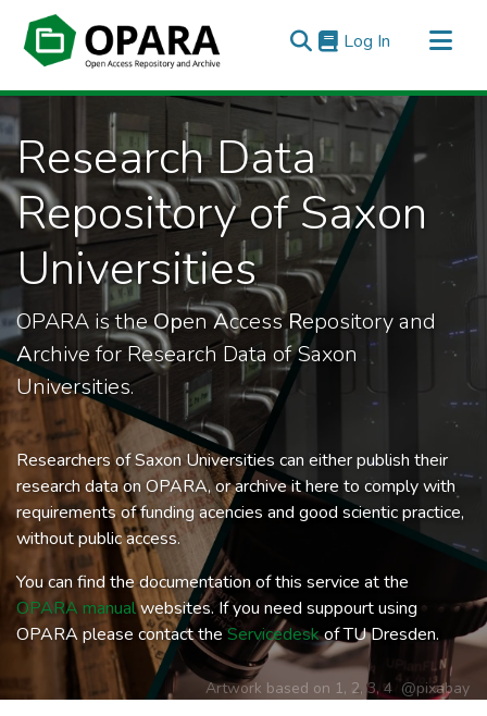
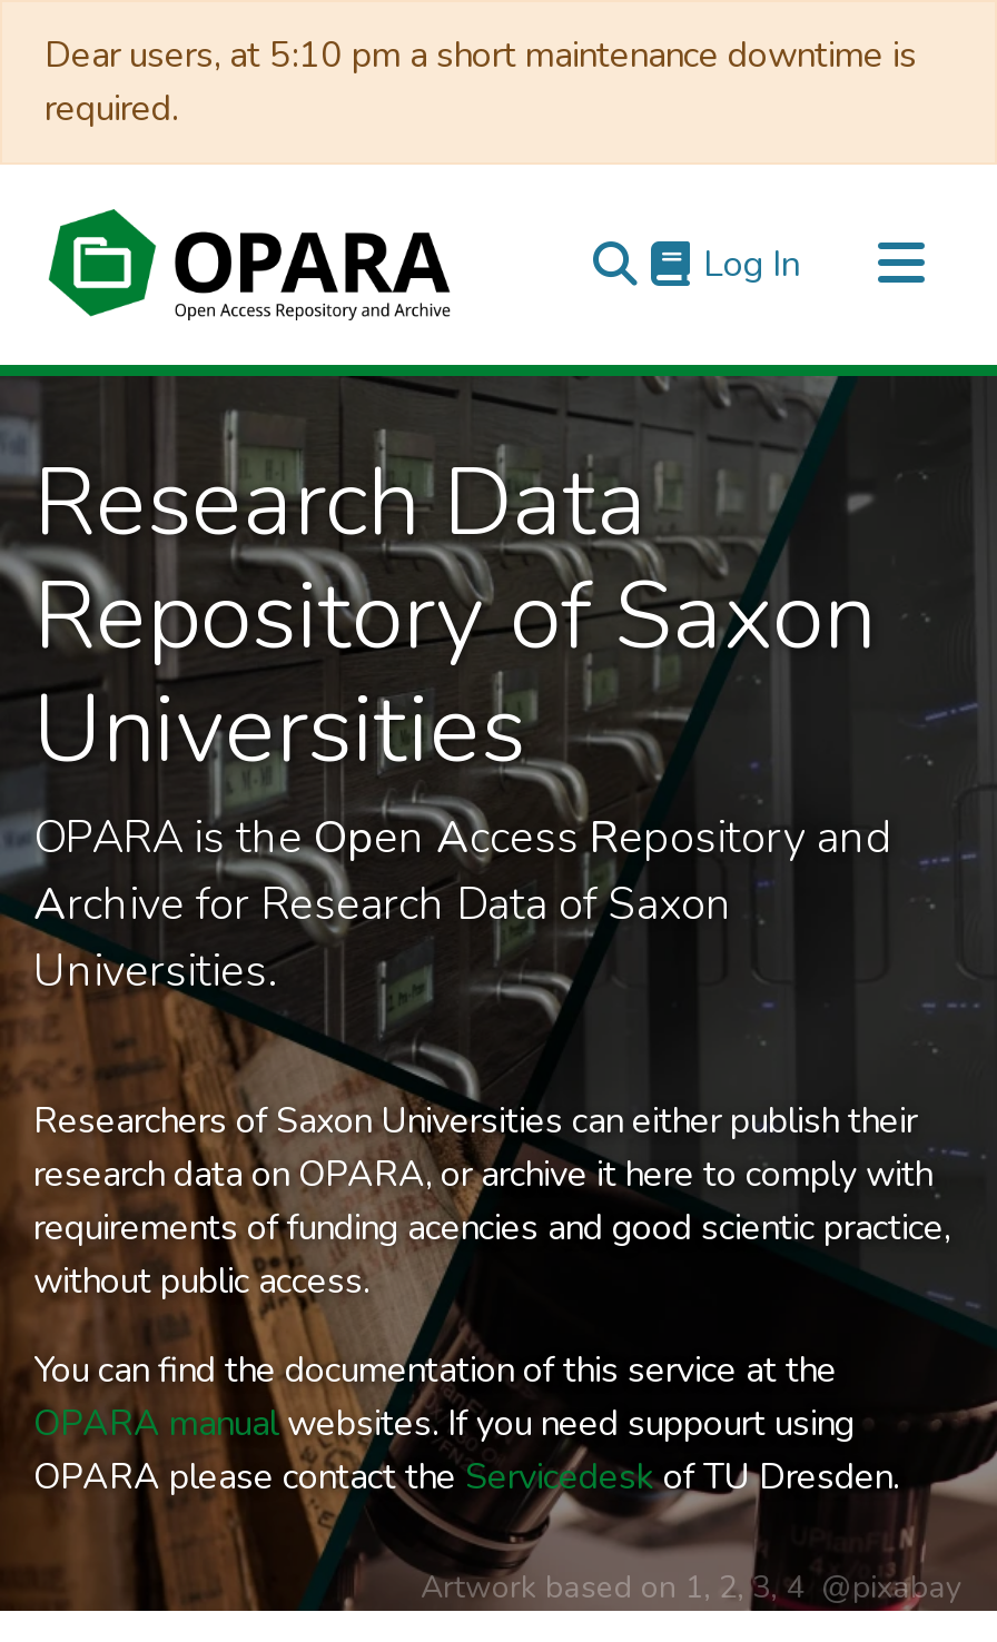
+ Dear users, at 5:10 pm a short maintenance downtime is
+ required.
